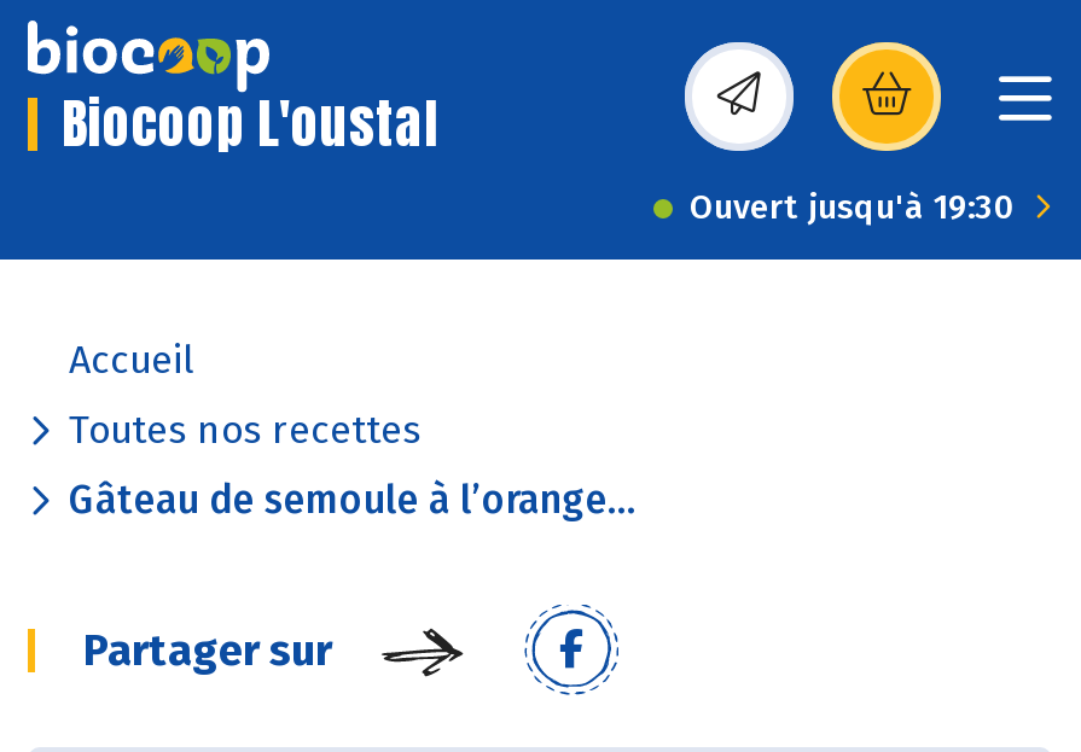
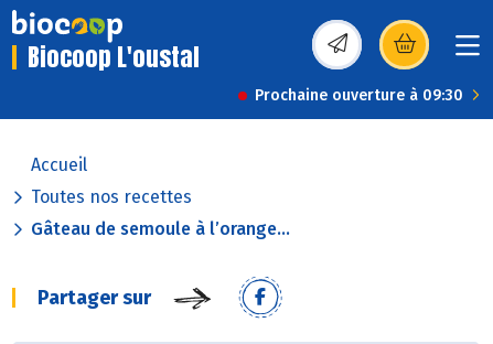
- Ouvert jusqu'à 19:30
+ Prochaine ouverture à 09:30
